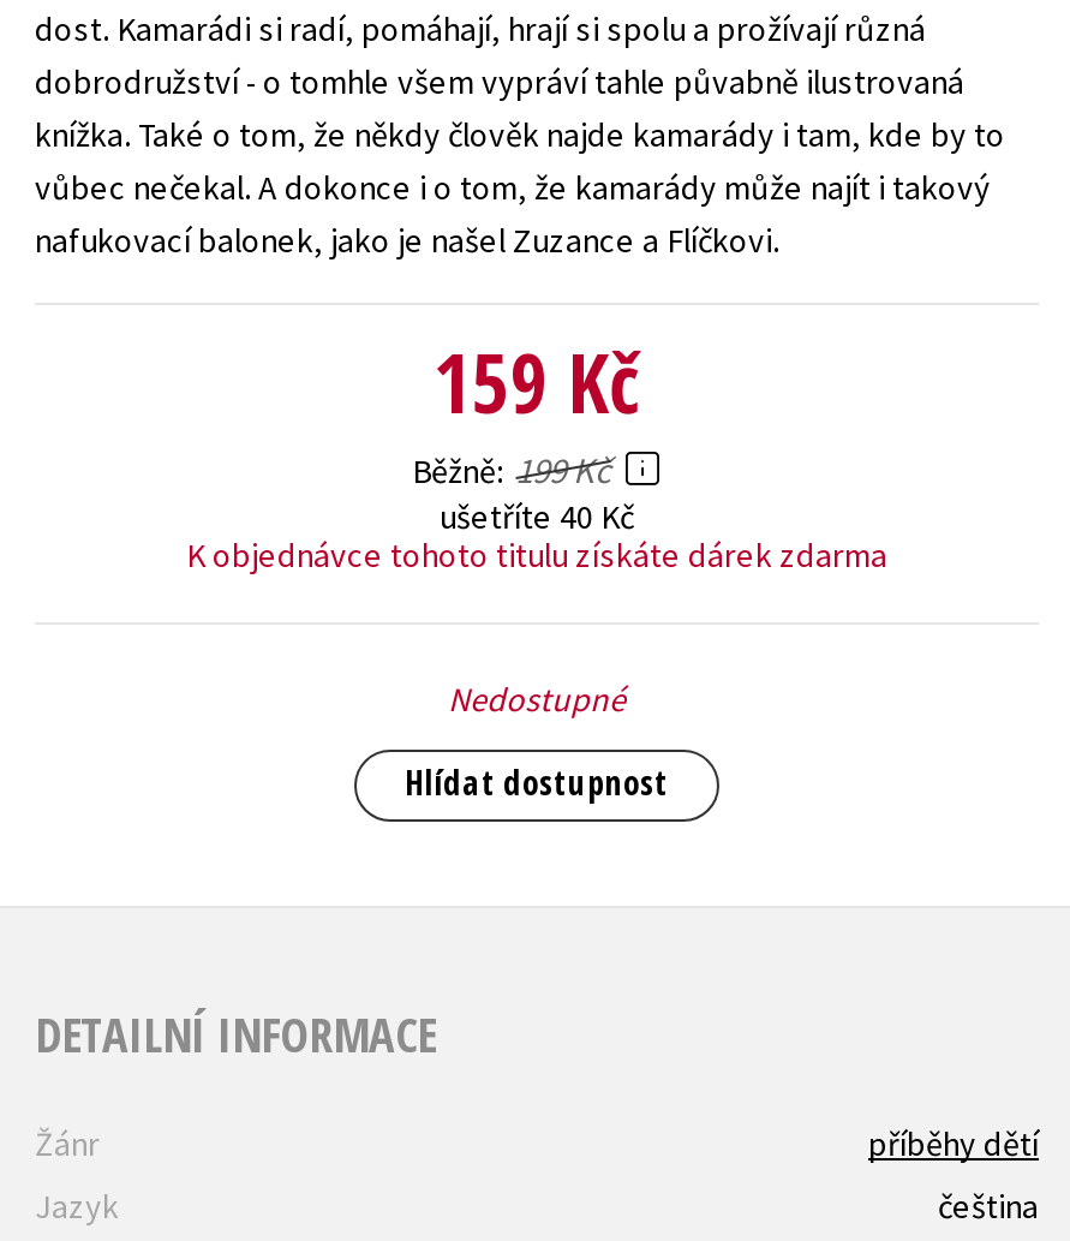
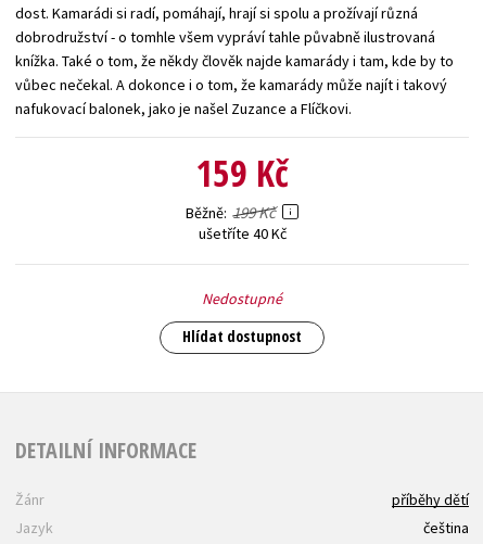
- K objednávce tohoto titulu získáte dárek zdarma
